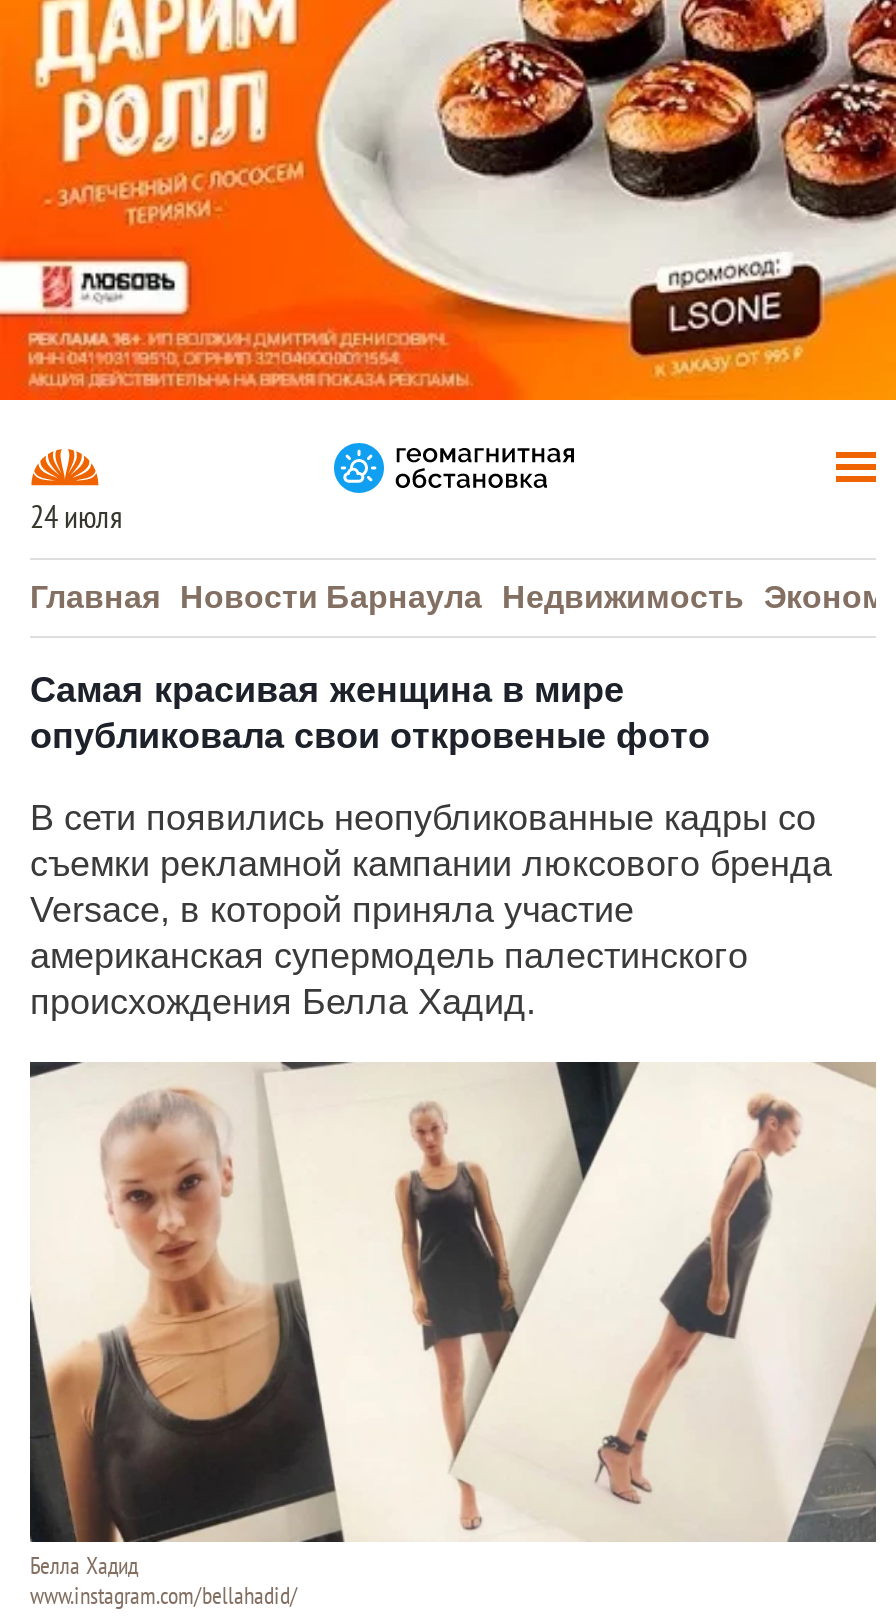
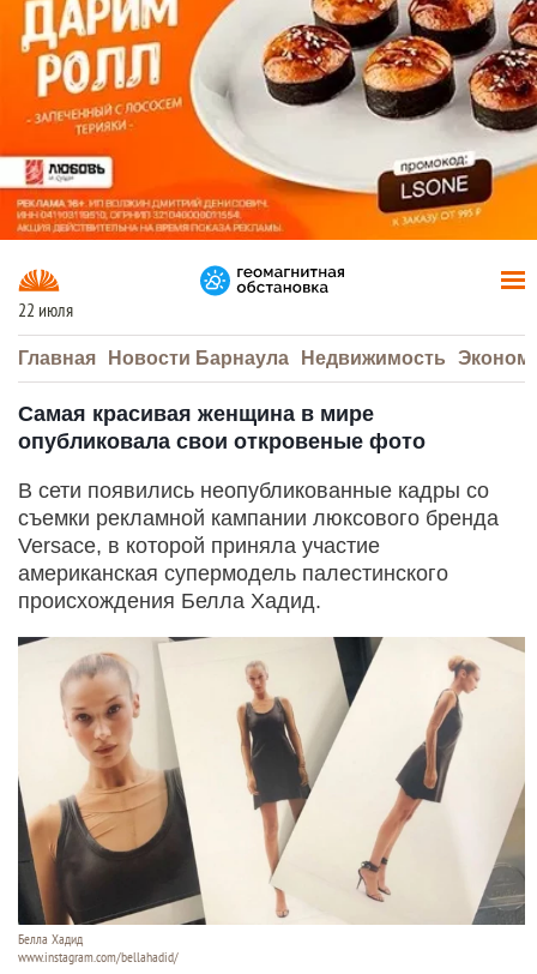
- 24 июля
+ 22 июля
